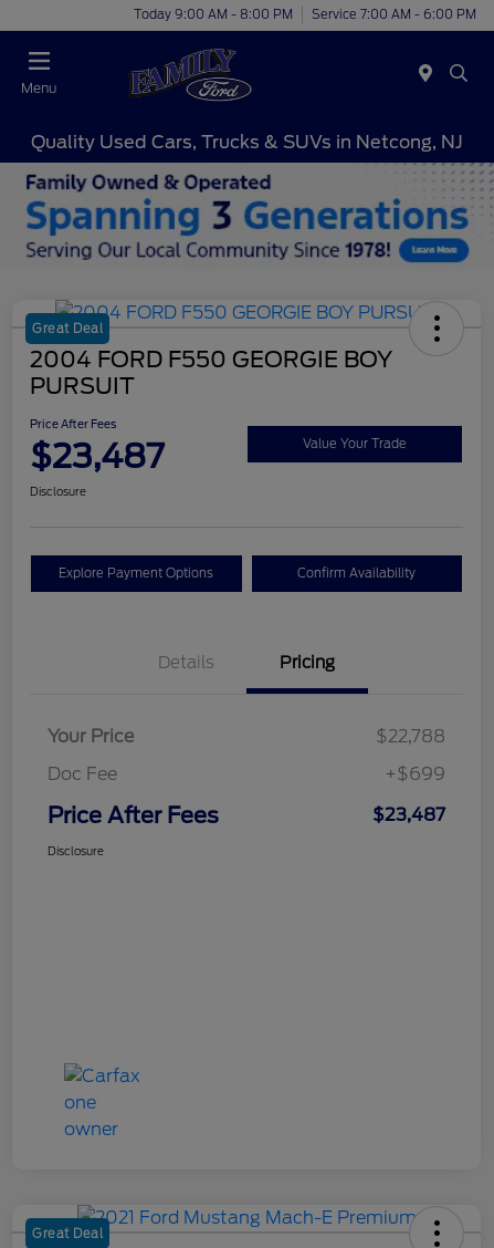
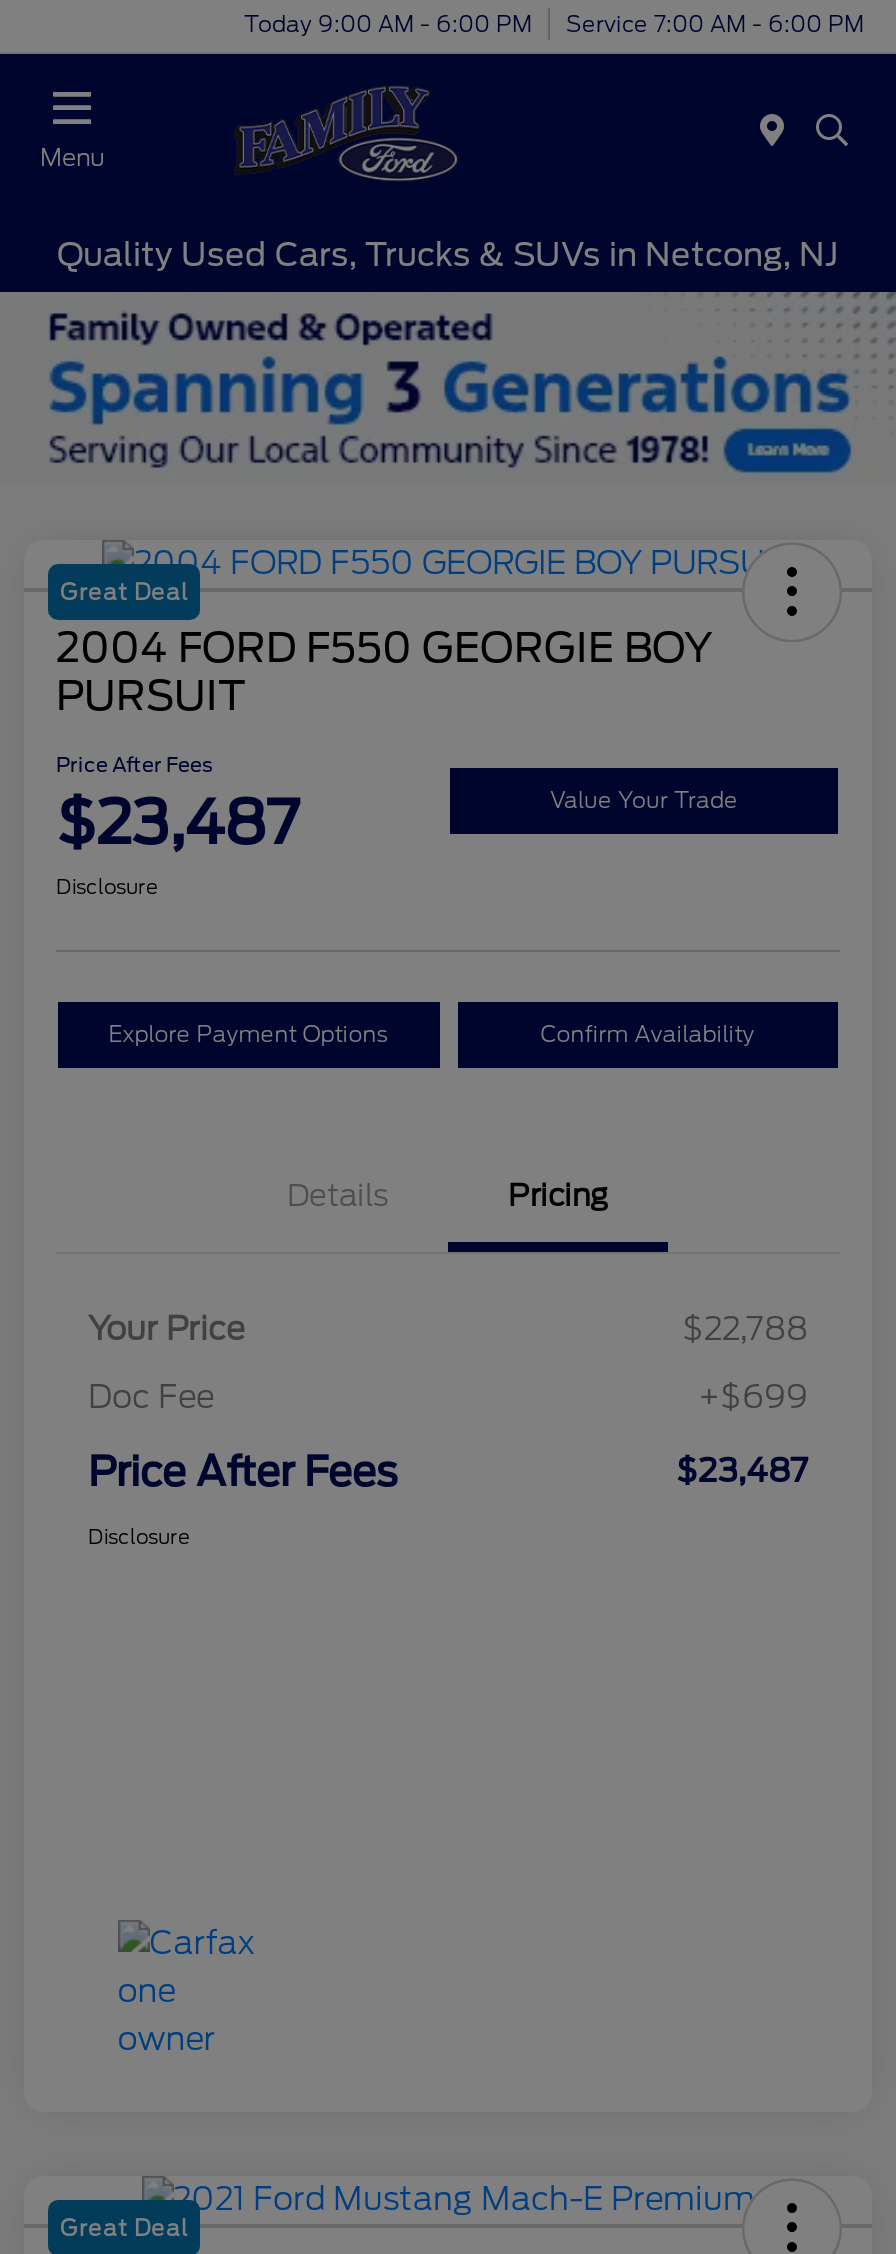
- Today 9:00 AM - 8:00 PM Service 7:00 AM - 6:00 PM
+ Today 9:00 AM - 6:00 PM Service 7:00 AM - 6:00 PM
